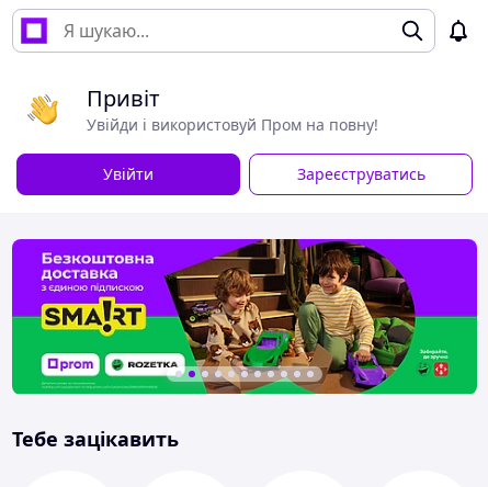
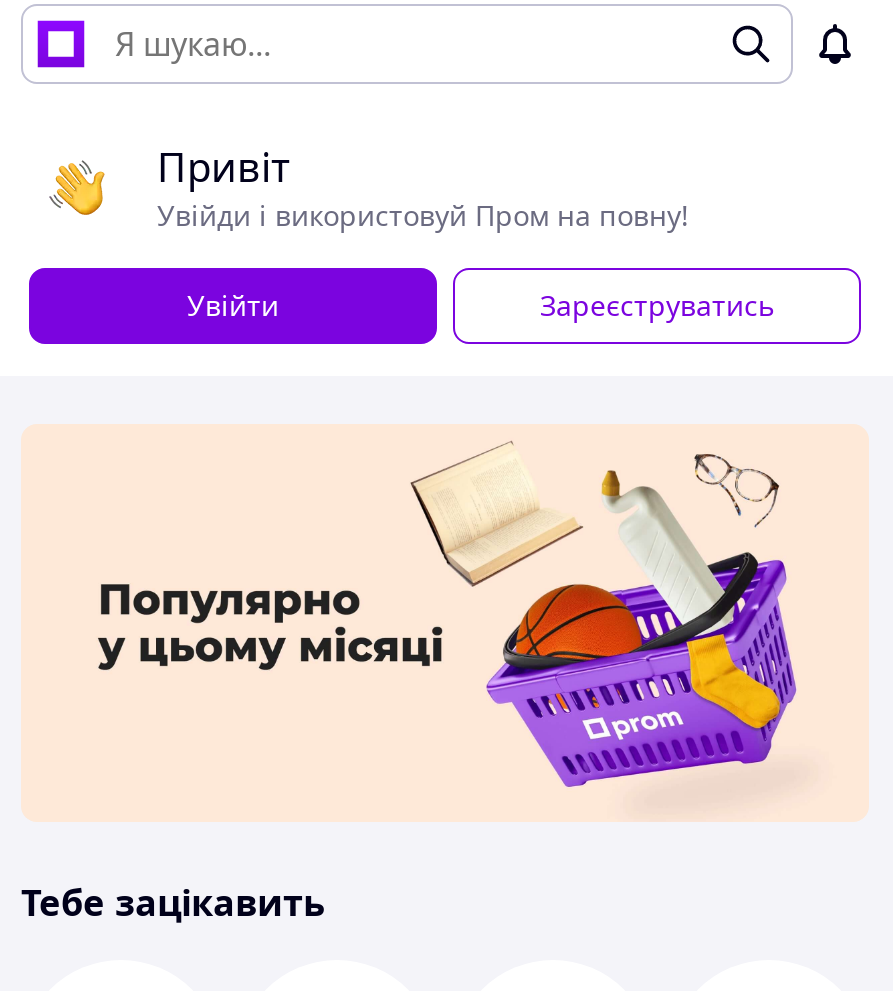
- [image]
+ [image]
